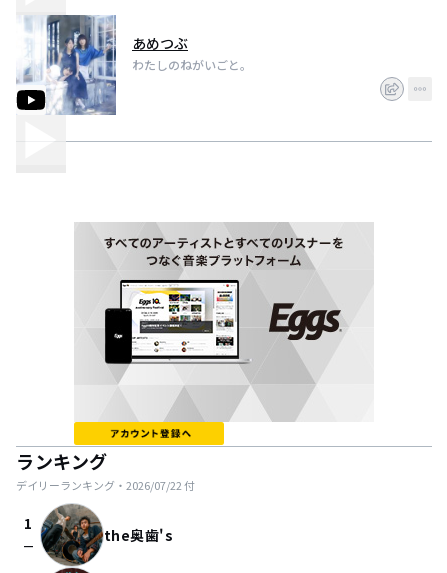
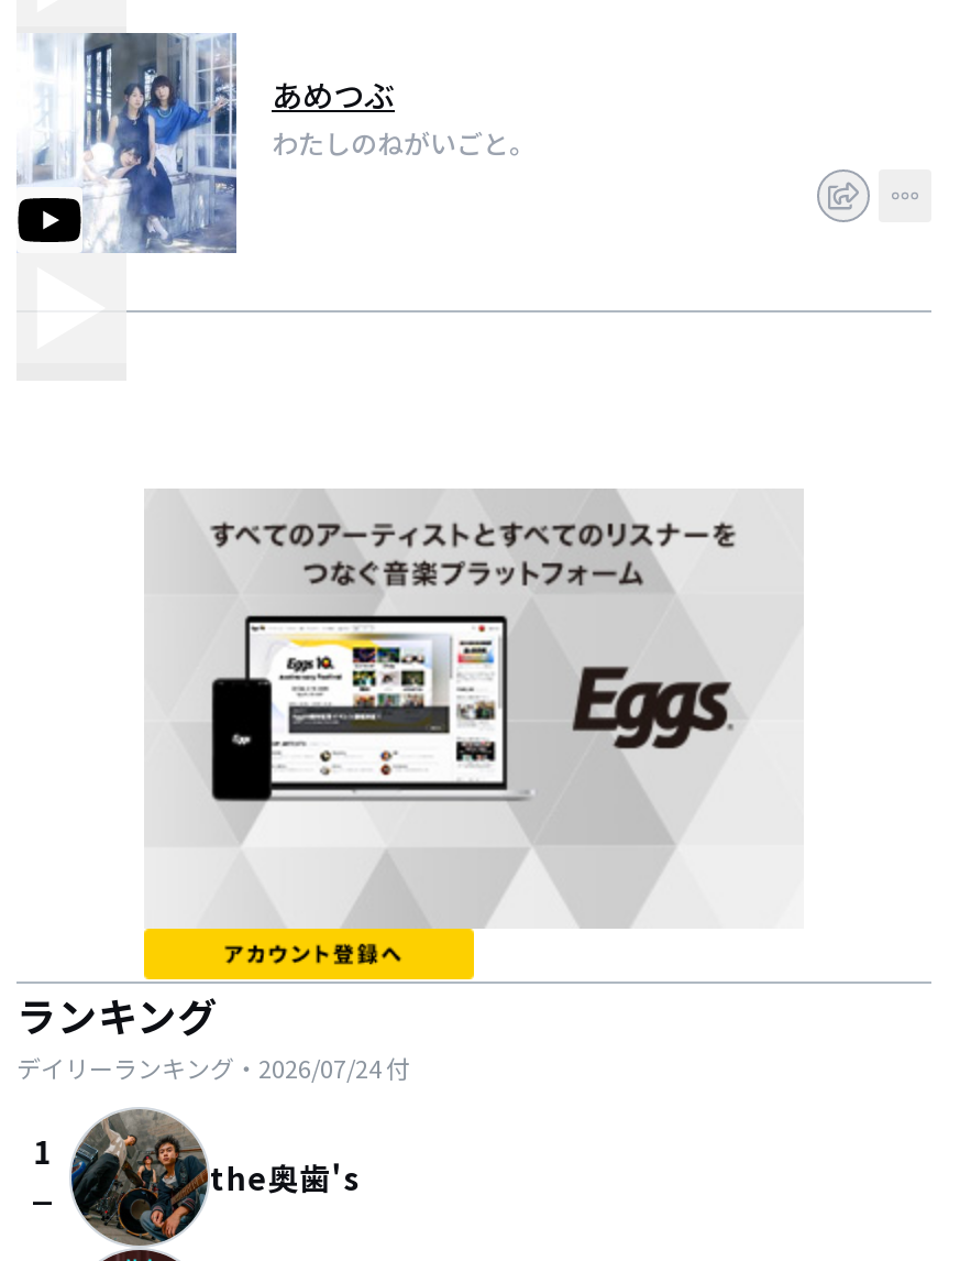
- デイリーランキング・2026/07/22付
+ デイリーランキング・2026/07/24付
